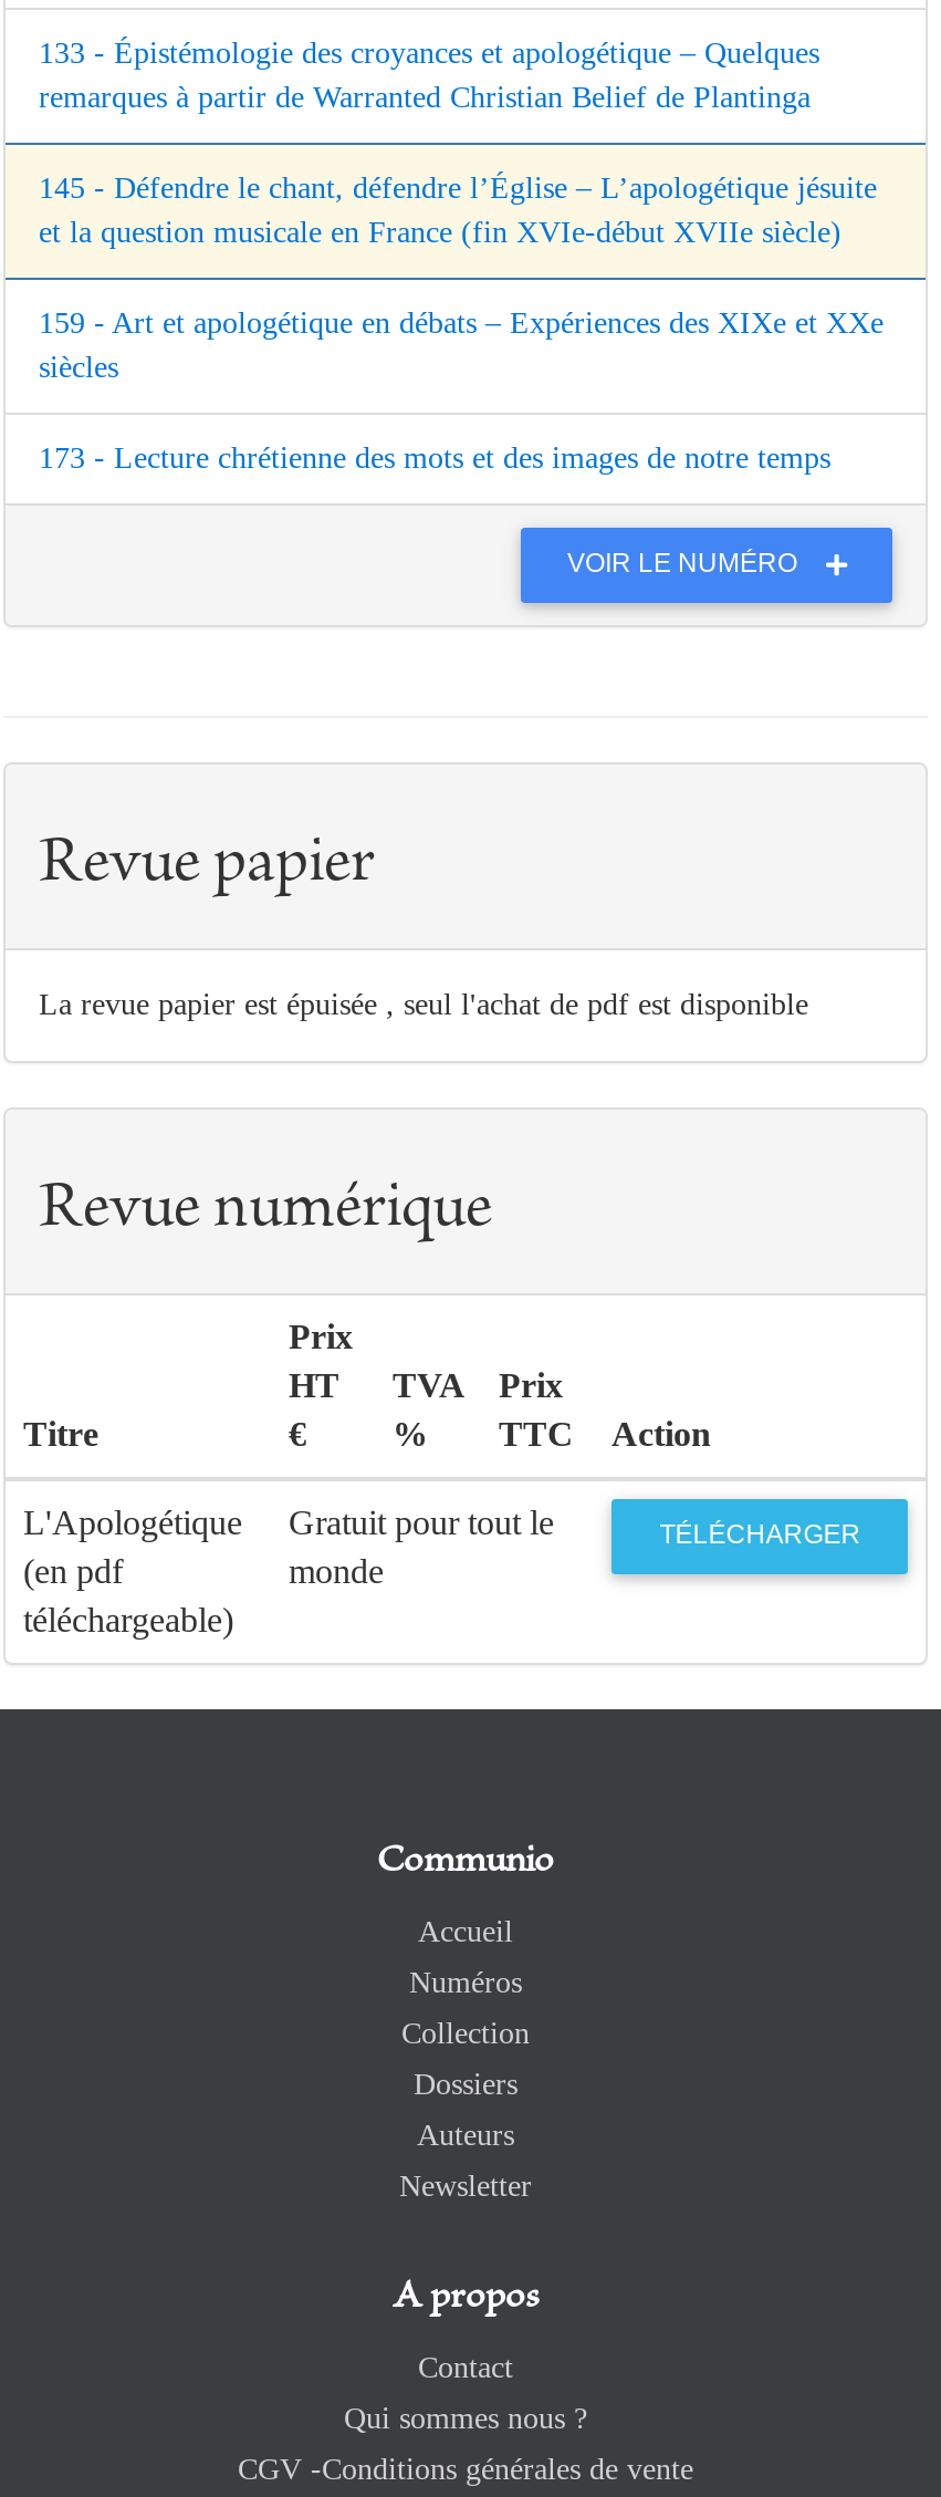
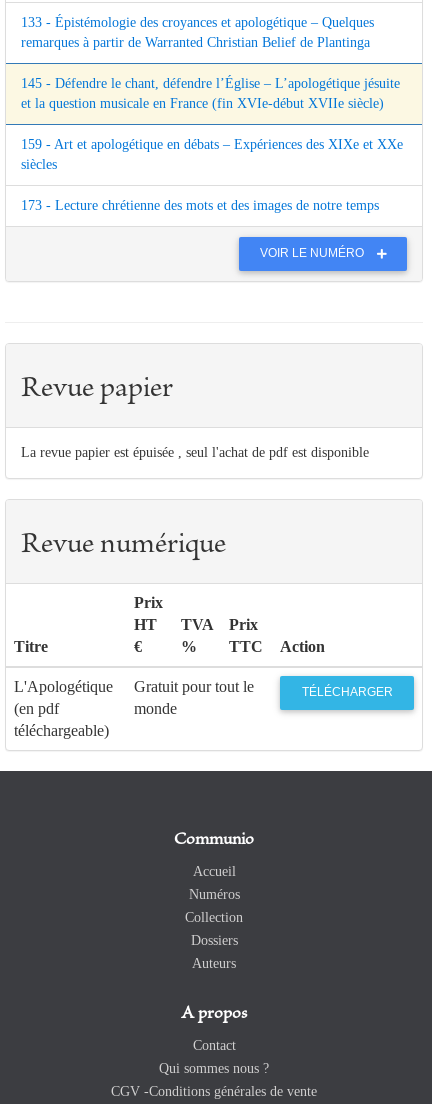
- Newsletter
